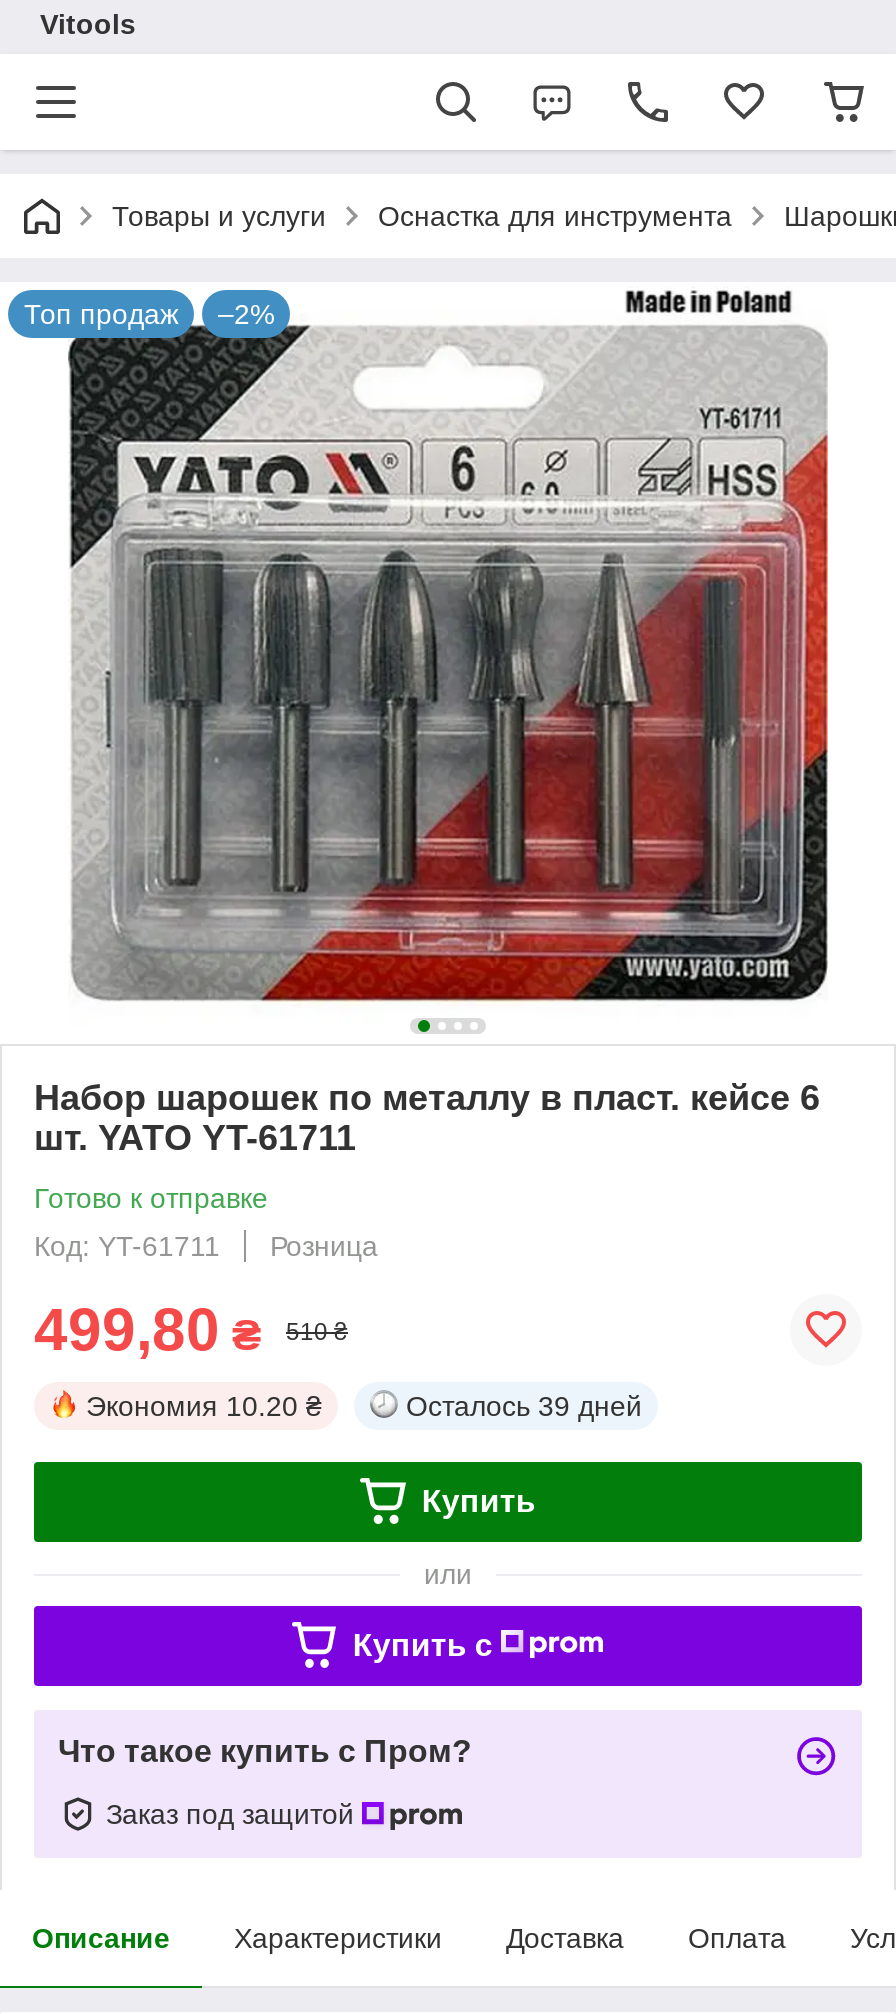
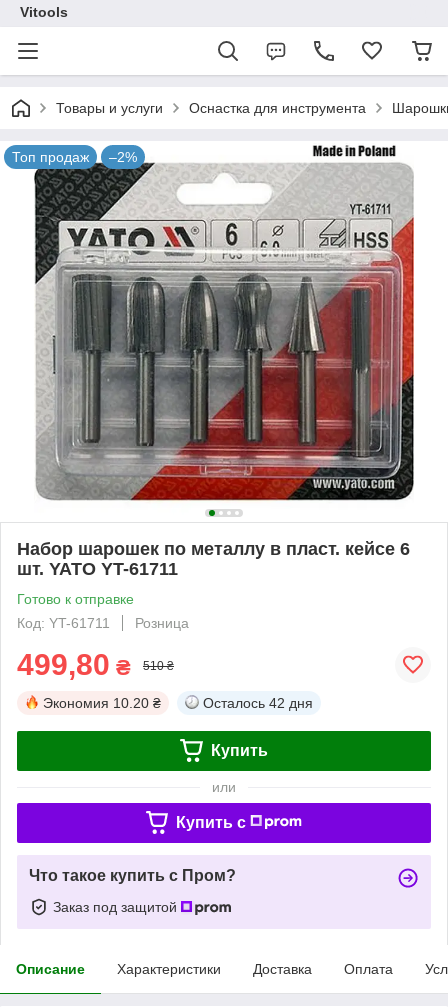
- Осталось 39 дней
+ Осталось 42 дня
